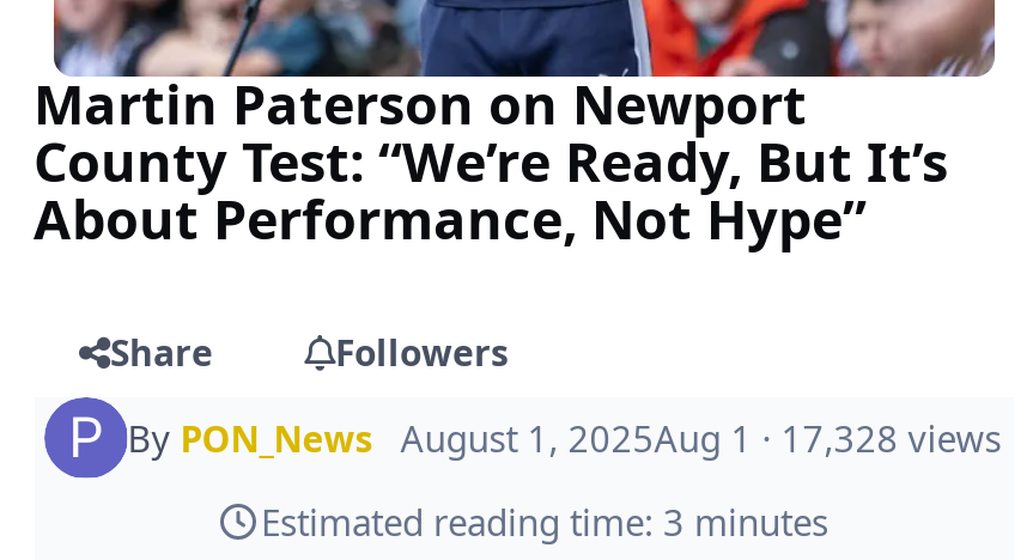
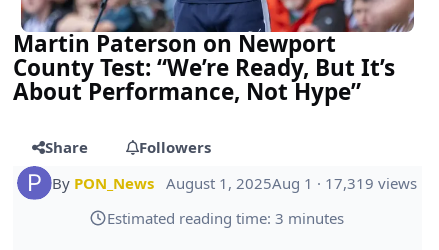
- By PON_News August 1, 2025Aug 1 · 17,328 views
+ By PON_News August 1, 2025Aug 1 · 17,319 views
